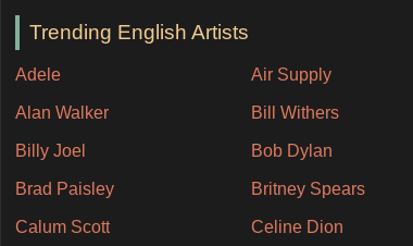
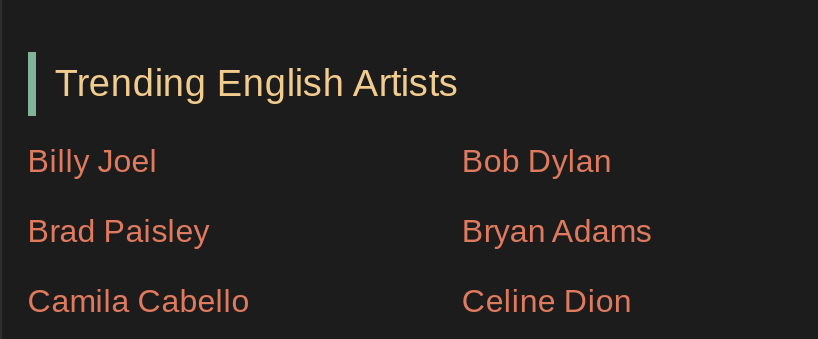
- Adele
- Air Supply
- Alan Walker
- Bill Withers

- Britney Spears
+ Bryan Adams

- Calum Scott
+ Camila Cabello
